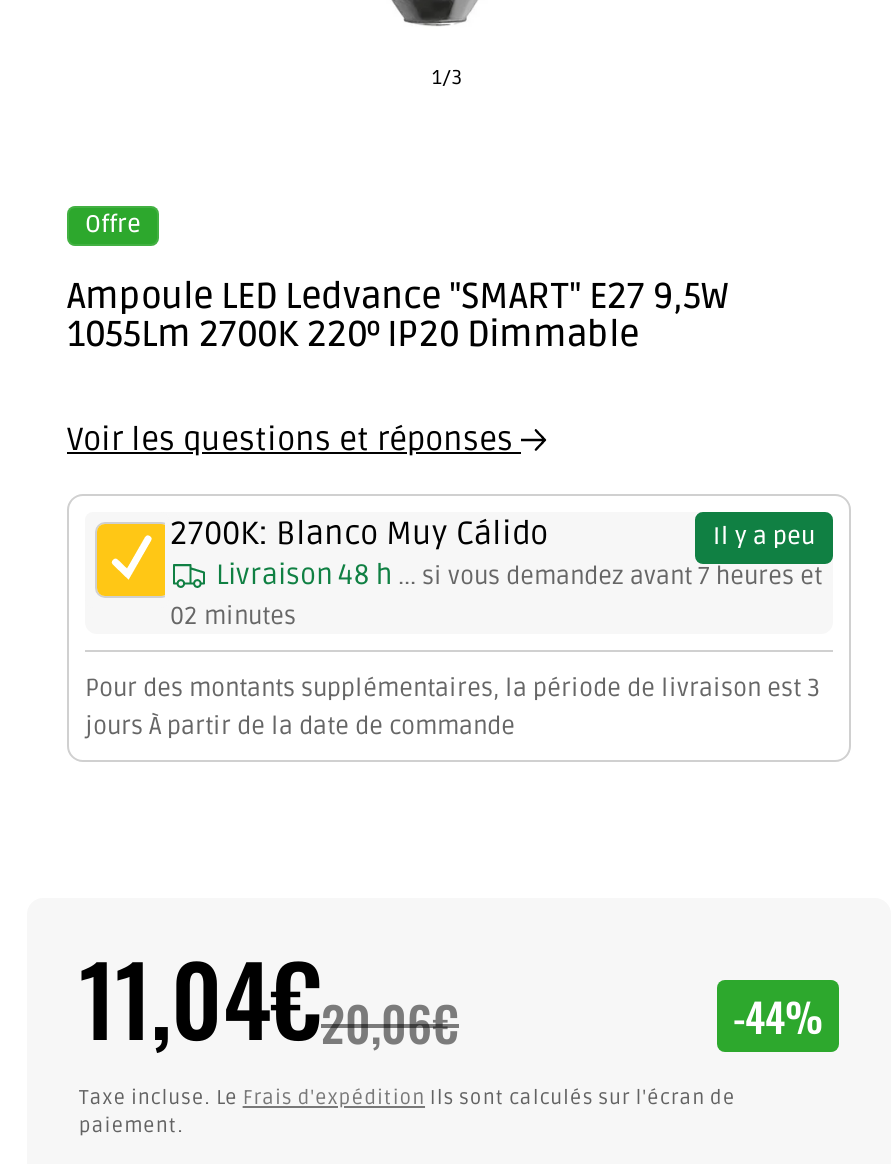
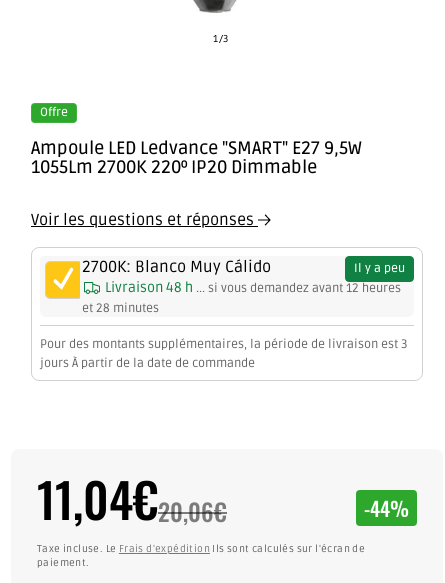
- Livraison 48 h... si vous demandez avant7 heures et
- 02 minutes
+ Livraison 48 h... si vous demandez avant12 heures
+ et 28 minutes
